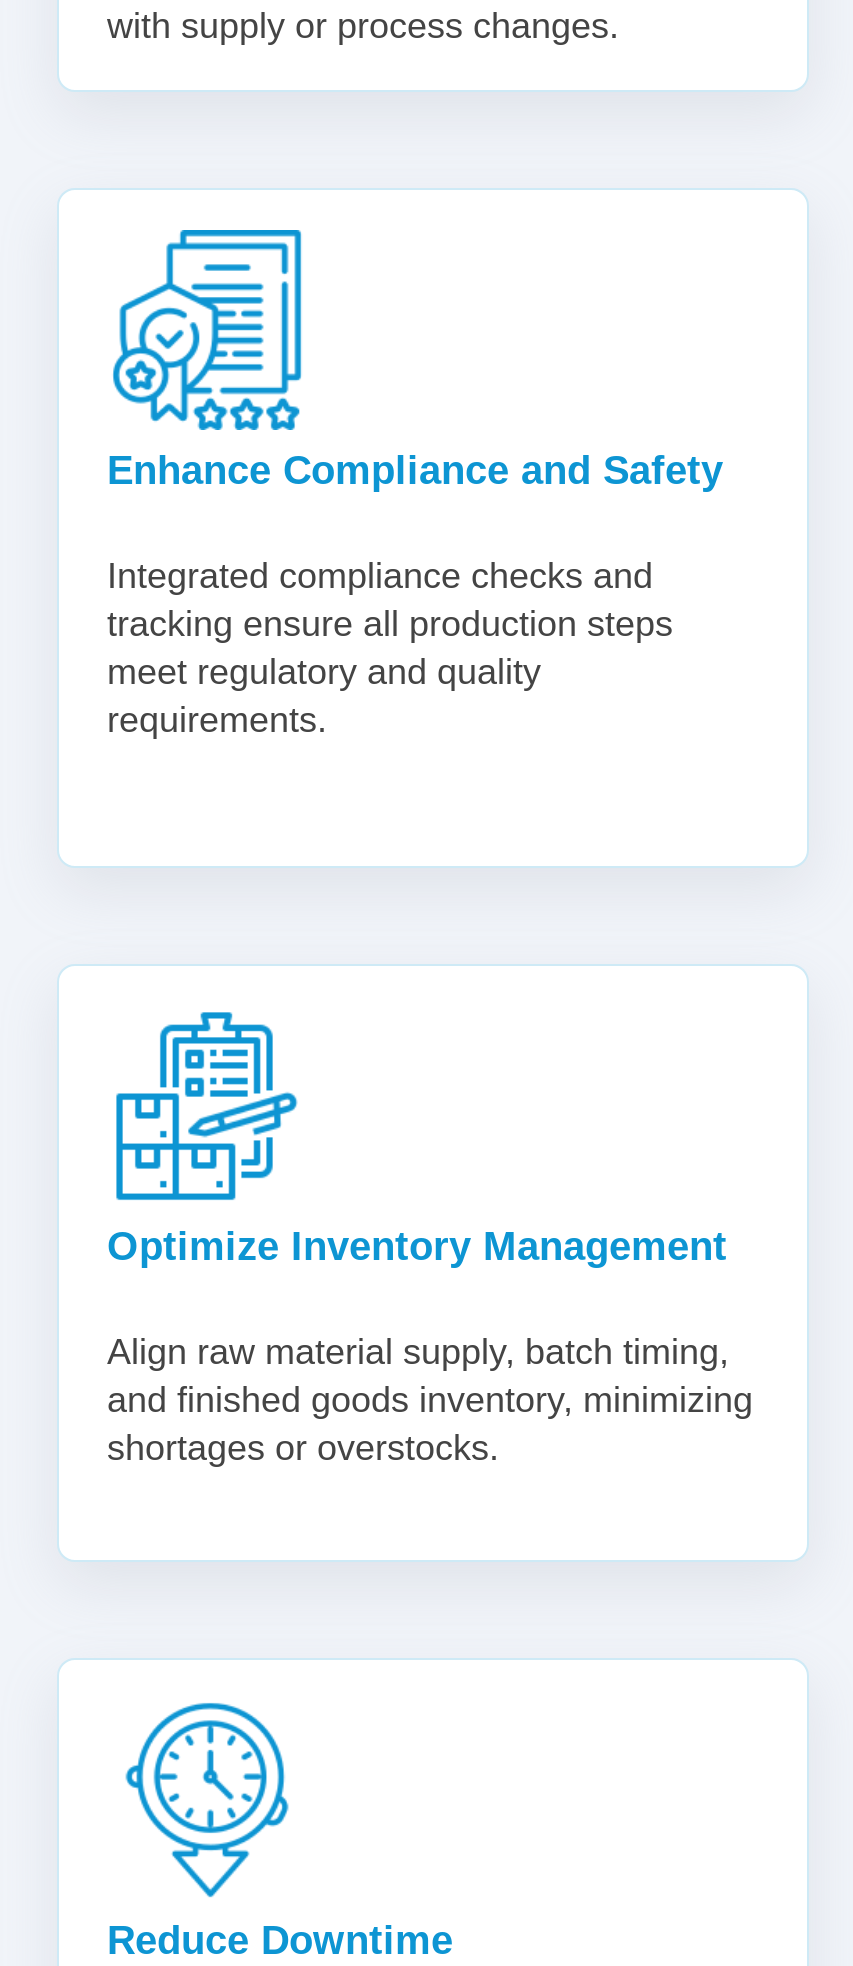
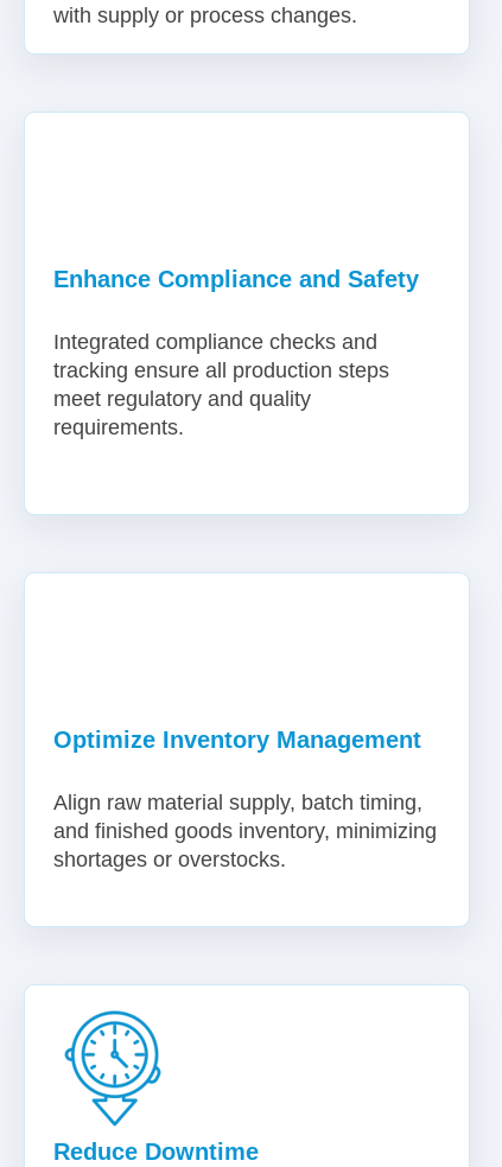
- [image]

- [image]
